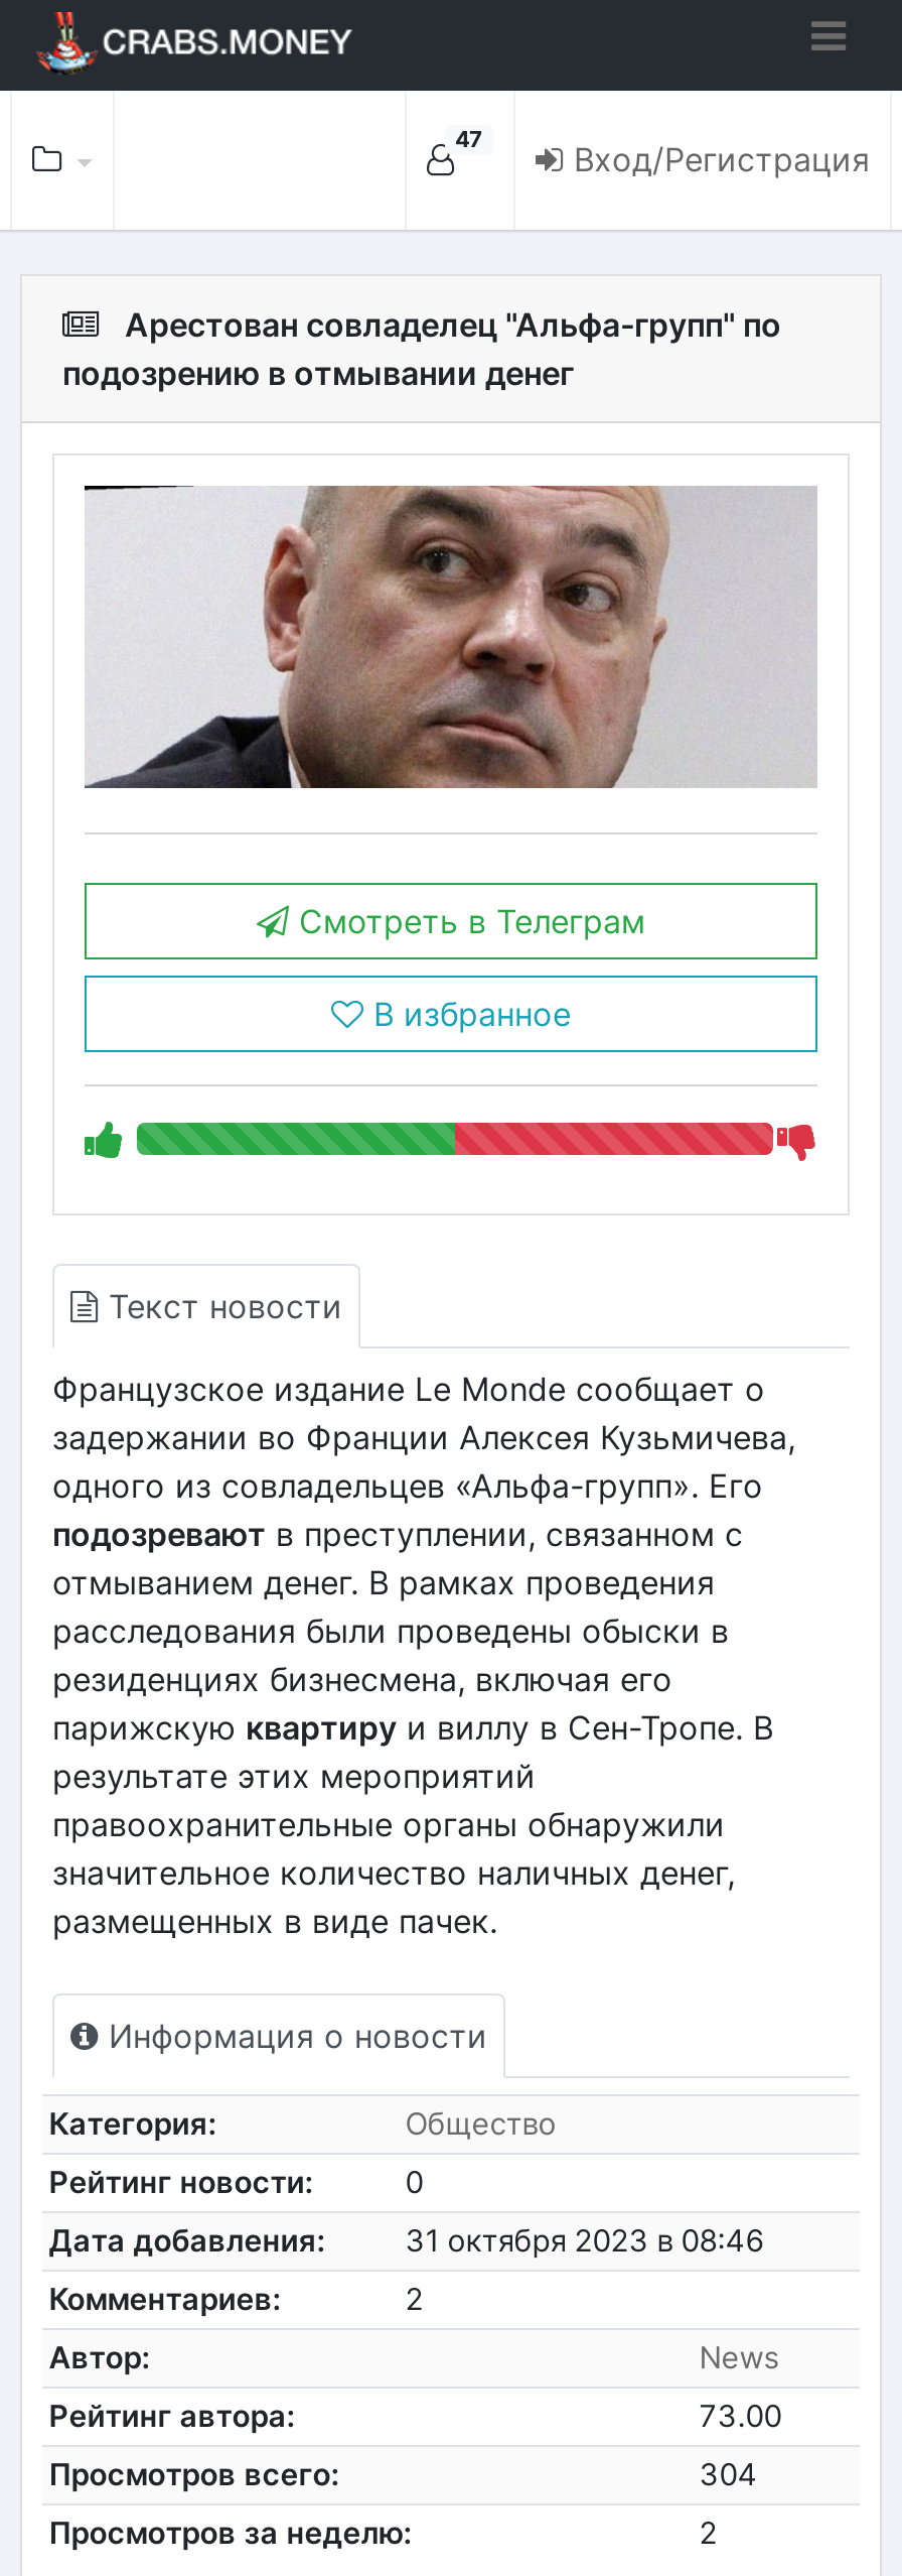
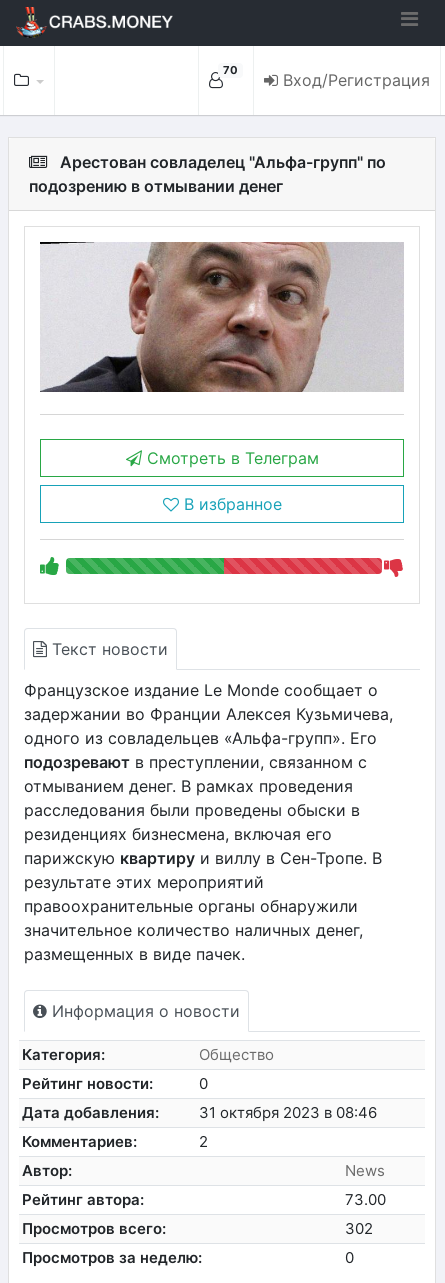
- 47
+ 70

- 304
+ 302

- 2
+ 0
